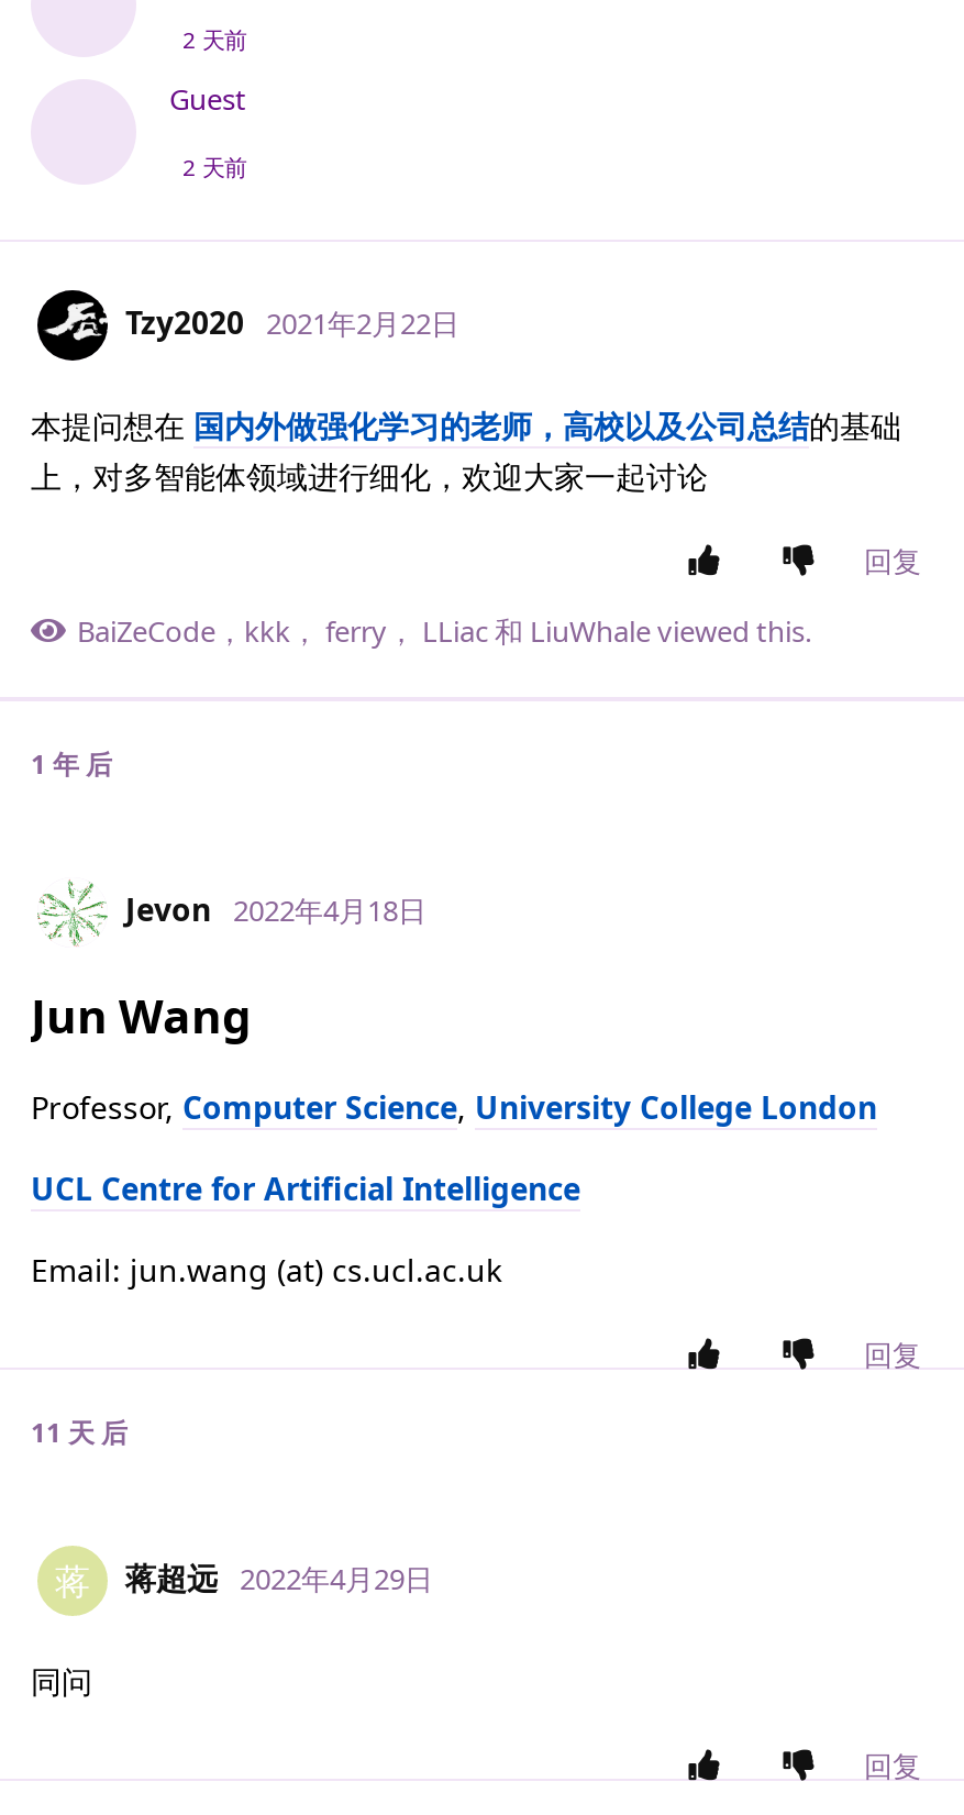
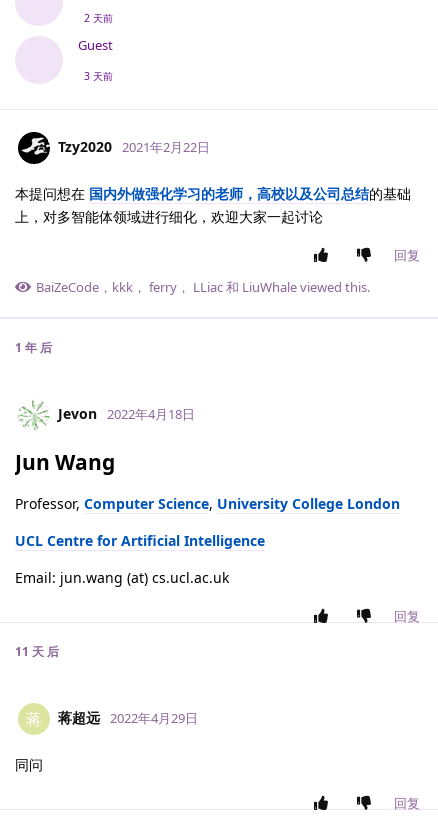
- 2 天前
+ 3 天前
